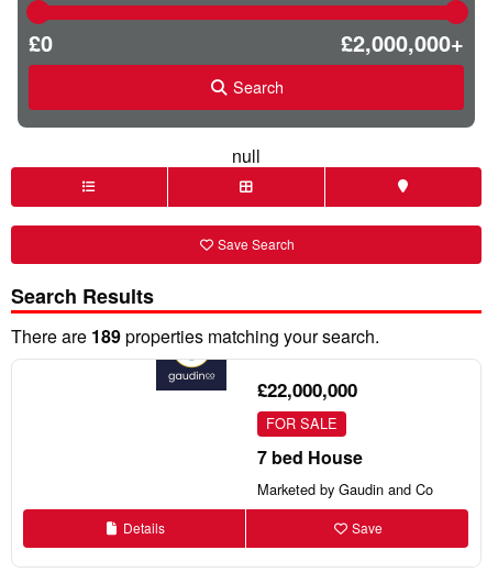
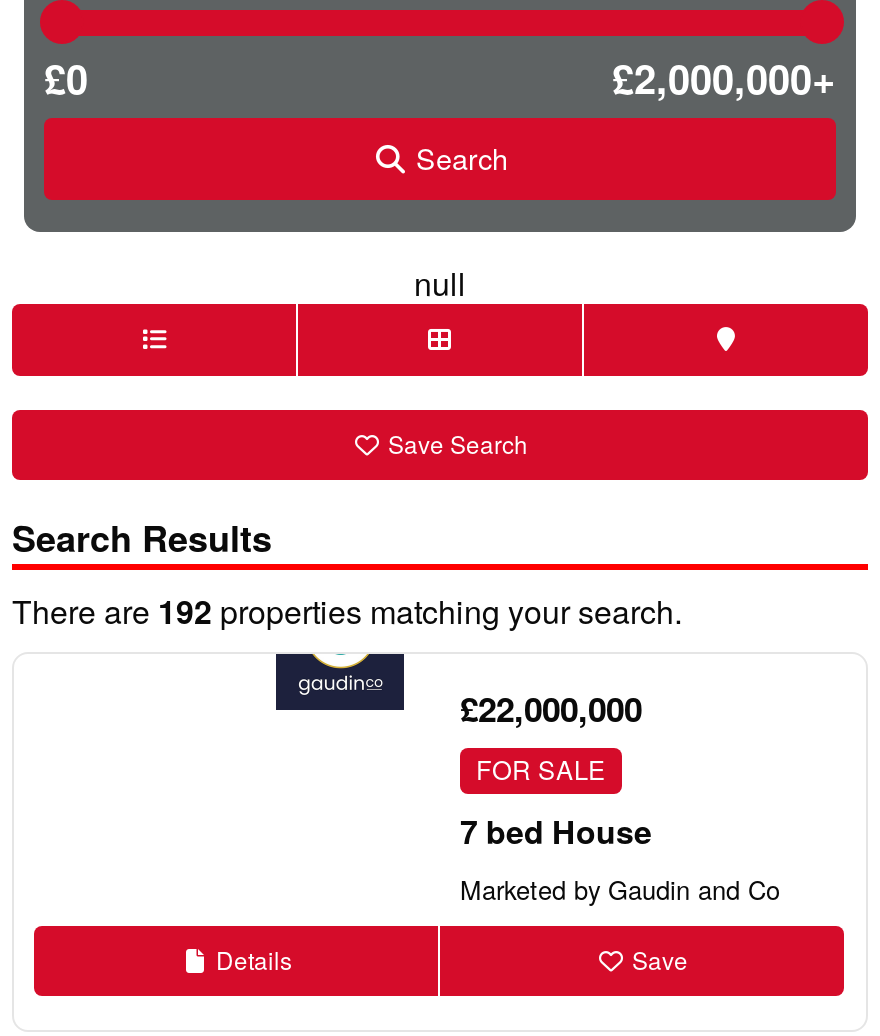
- There are 189 properties matching your search.
+ There are 192 properties matching your search.
